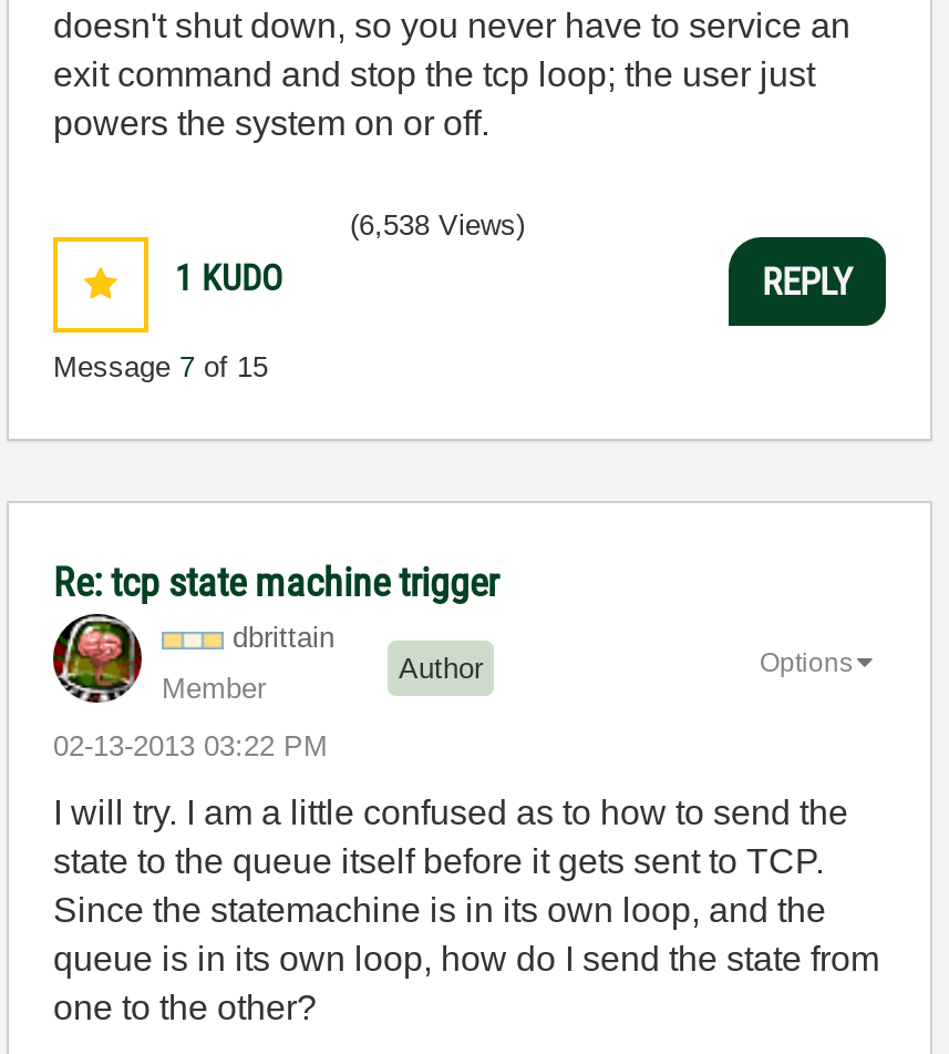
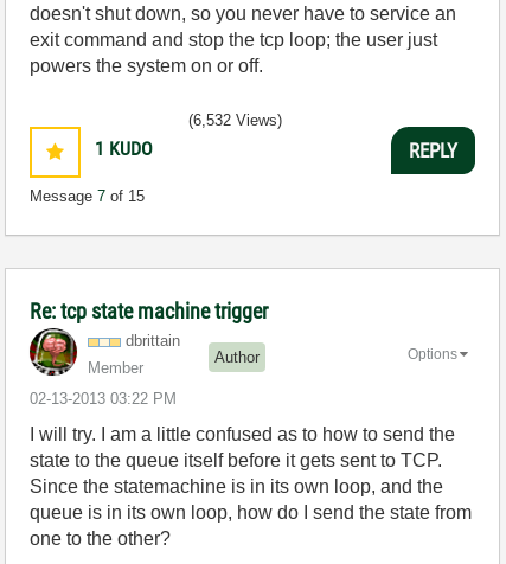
- (6,538 Views)
+ (6,532 Views)
